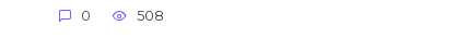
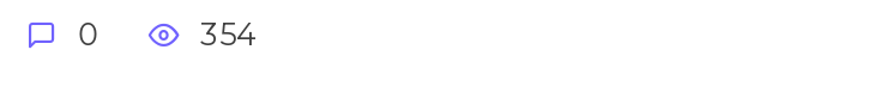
- 508
+ 354
